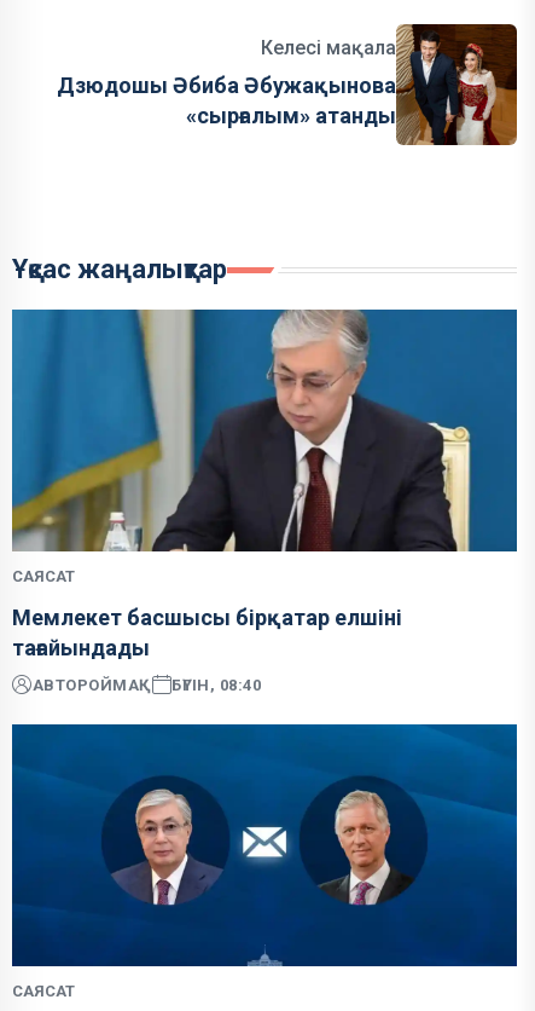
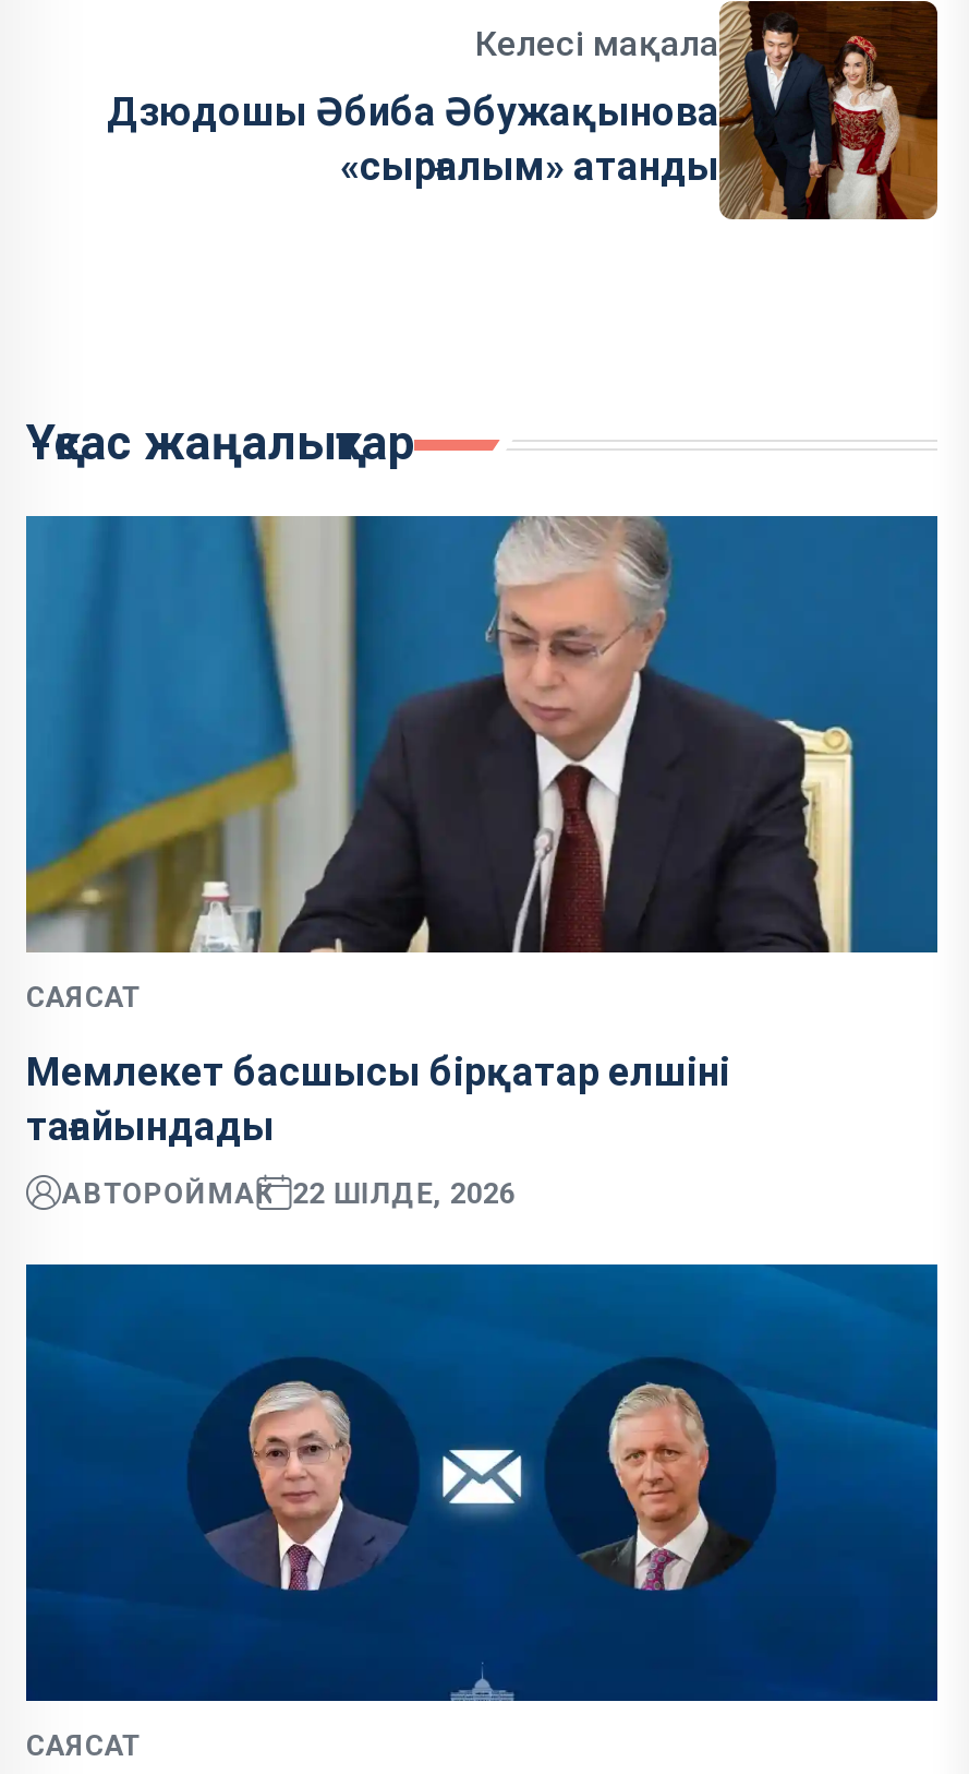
- АВТОРОЙМАҚ БҮГІН, 08:40
+ АВТОРОЙМАҚ 22 ШІЛДЕ, 2026
